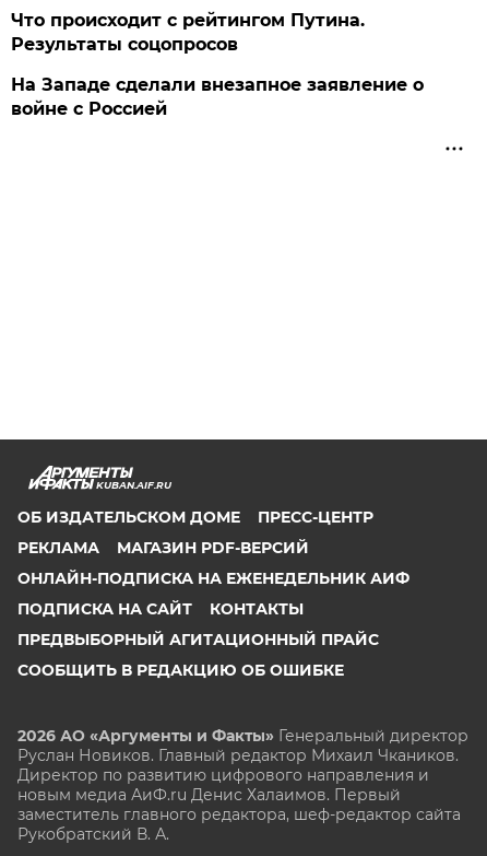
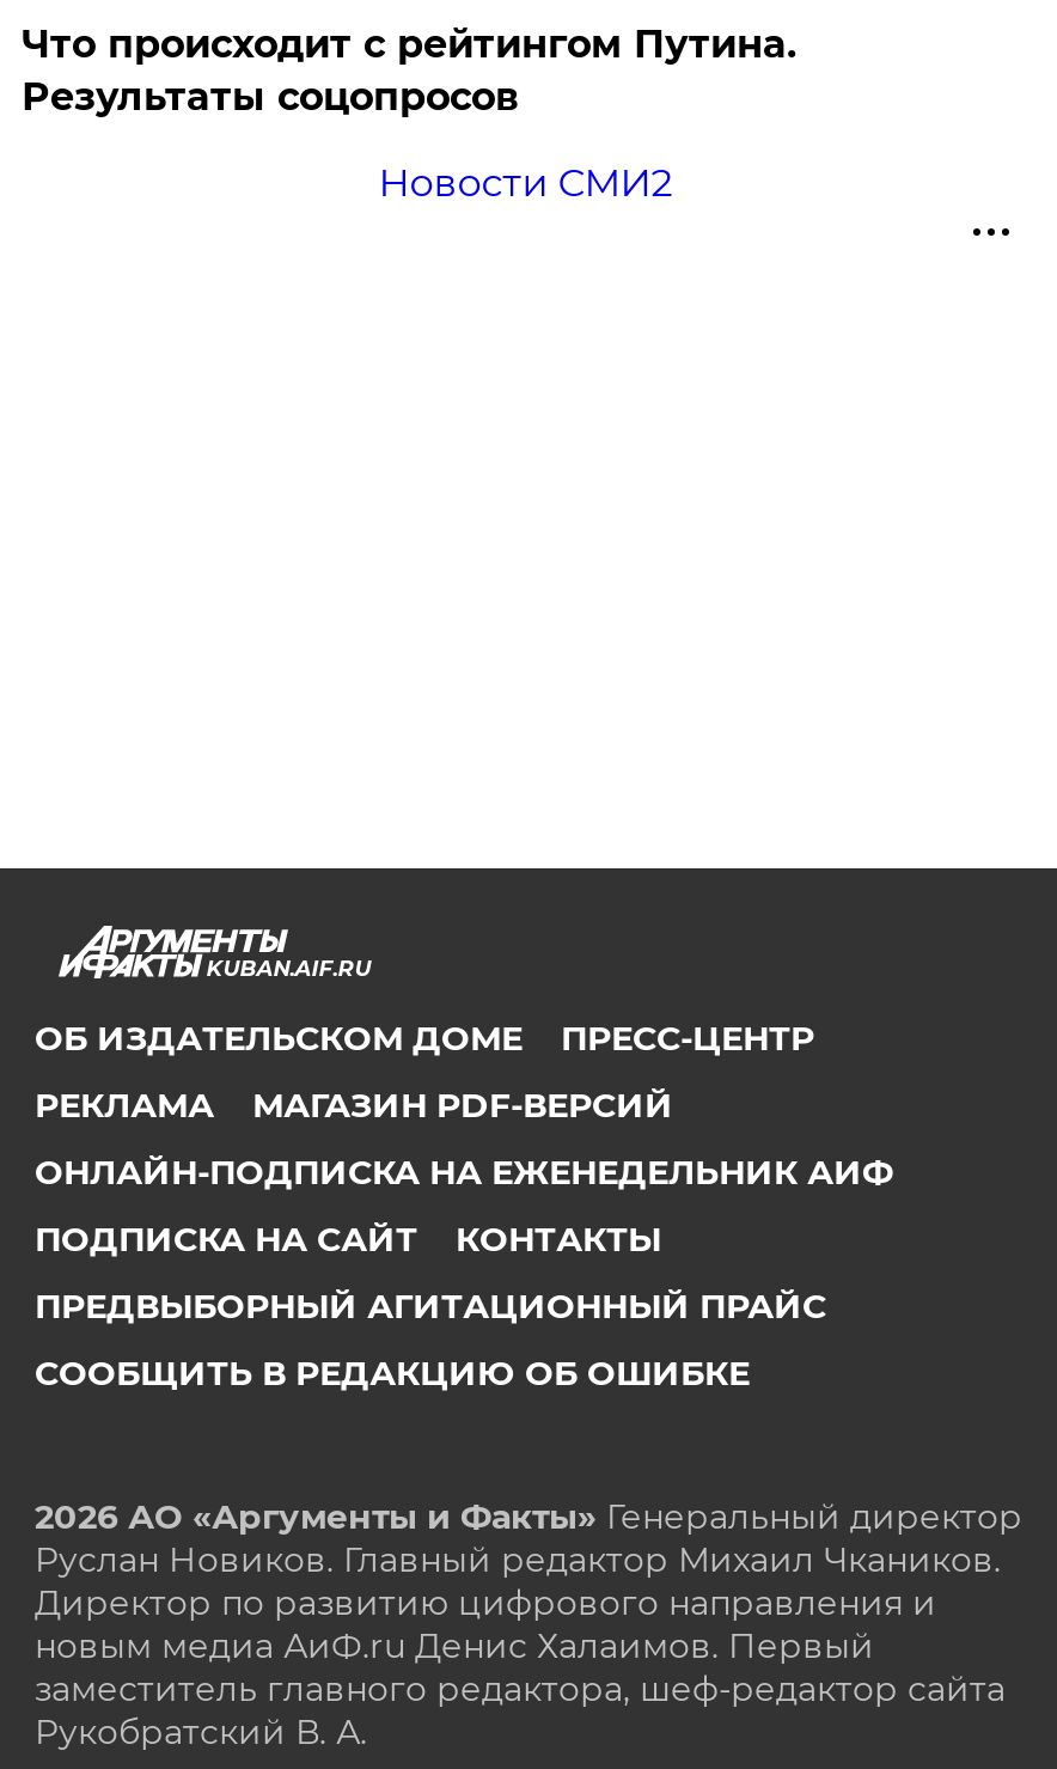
- На Западе сделали внезапное заявление о
- войне с Россией
+ Новости СМИ2
